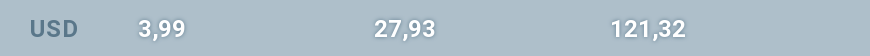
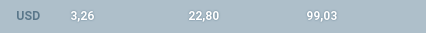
- 3,99
+ 3,26

- 27,93
+ 22,80

- 121,32
+ 99,03
